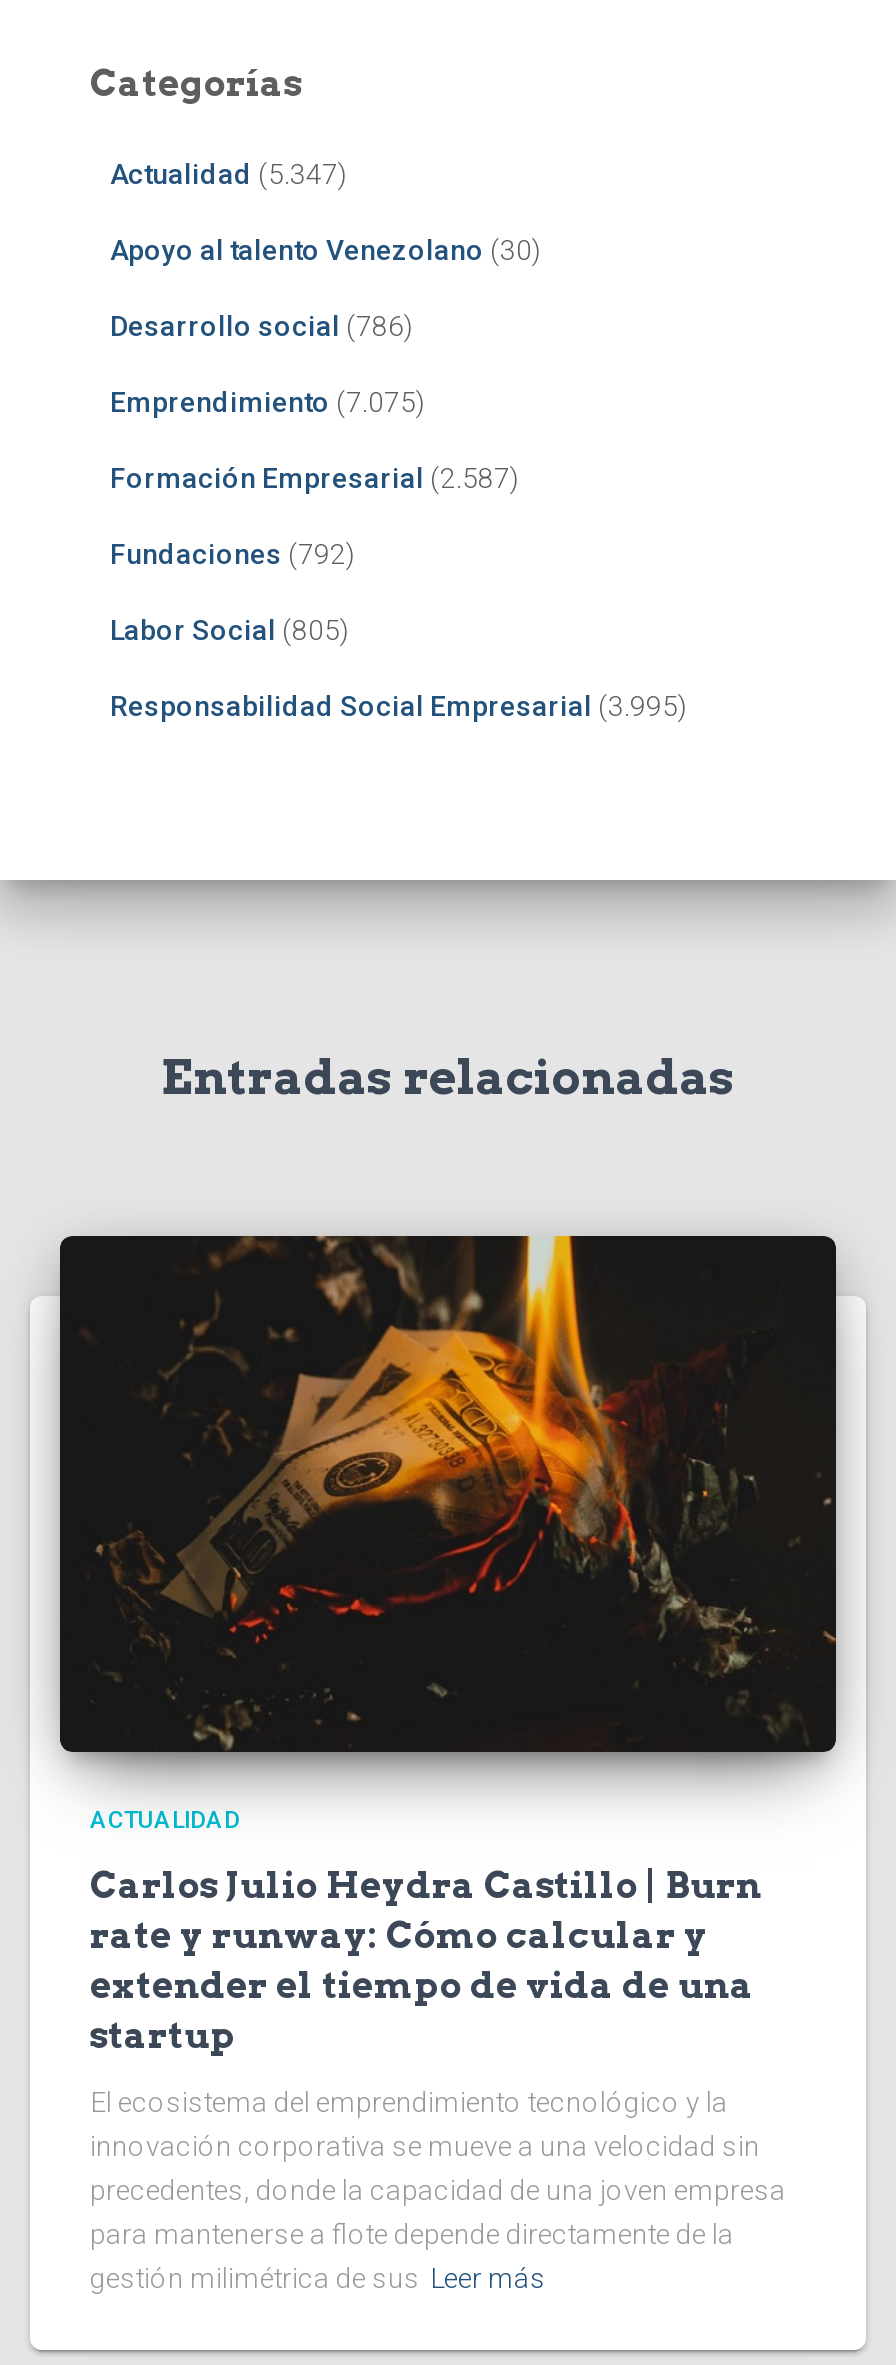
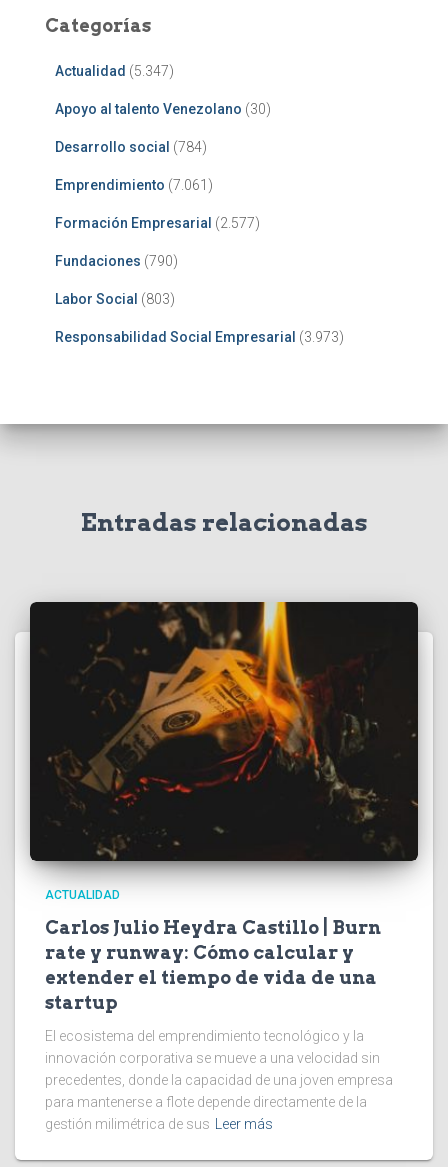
- Desarrollo social (786)
+ Desarrollo social (784)

- Emprendimiento (7.075)
+ Emprendimiento (7.061)

- Formación Empresarial (2.587)
+ Formación Empresarial (2.577)

- Fundaciones (792)
+ Fundaciones (790)

- Labor Social (805)
+ Labor Social (803)

- Responsabilidad Social Empresarial (3.995)
+ Responsabilidad Social Empresarial (3.973)
